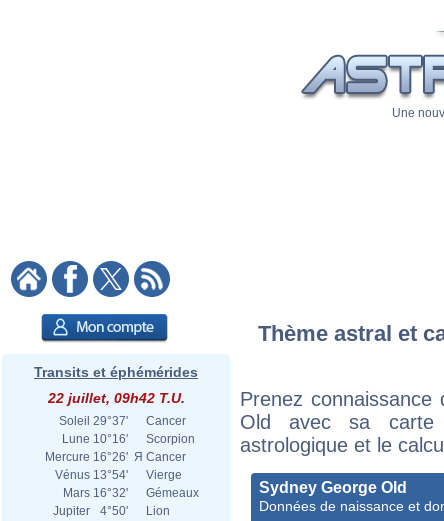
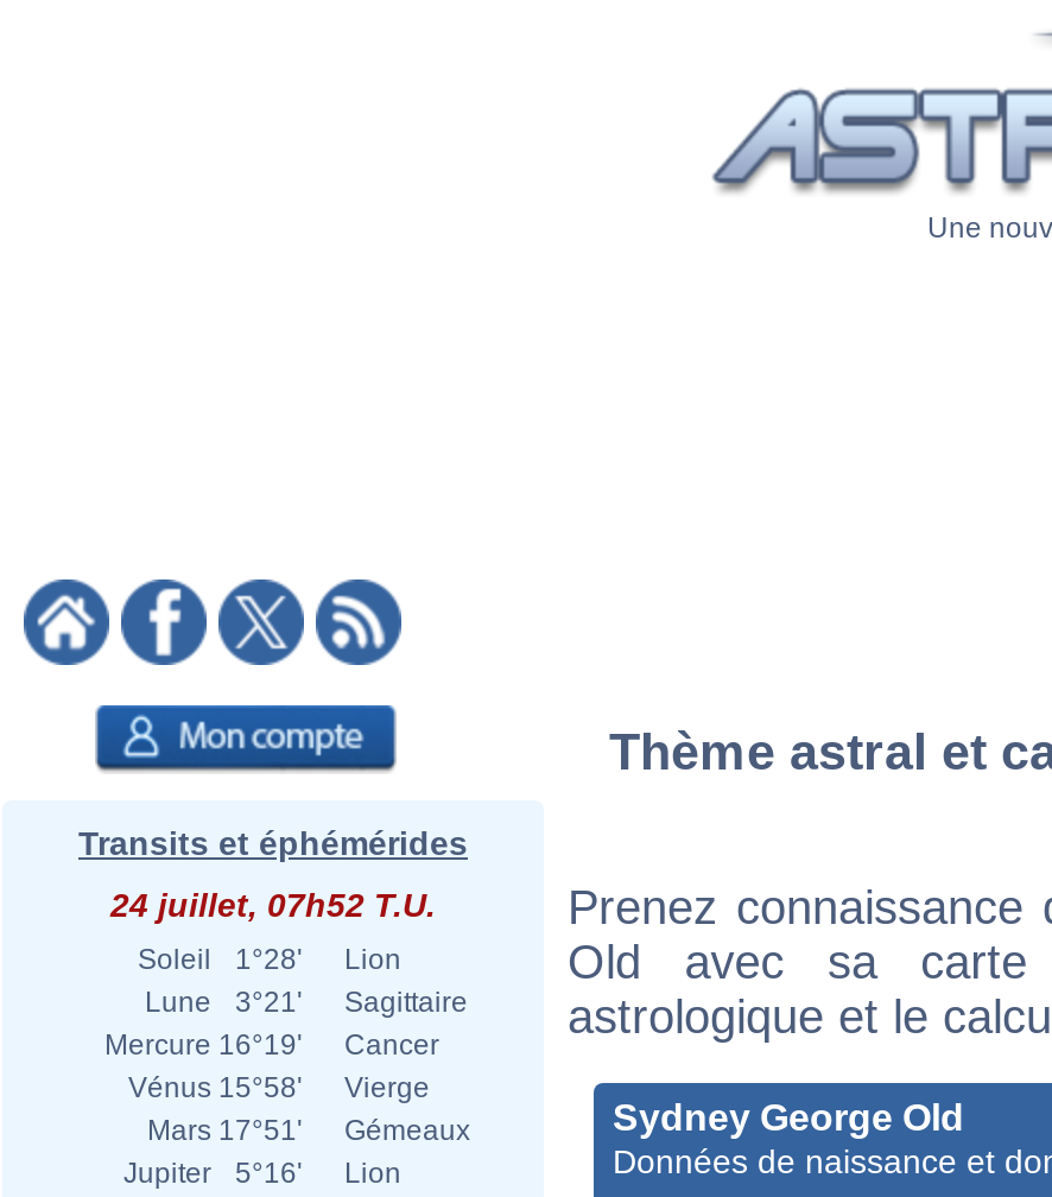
- 22 juillet, 09h42 T.U.
+ 24 juillet, 07h52 T.U.

- Soleil 29°37'
+ Soleil 1°28'
+ Lion
+ Lune 3°21'
+ Sagittaire
+ Mercure 16°19'

moved down: Cancer

- Lune 10°16'
- Scorpion
- Mercure 16°26' Я Cancer
- Vénus 13°54'
+ Vénus 15°58'

- Mars 16°32' Gémeaux
+ Mars 17°51' Gémeaux

- Jupiter 4°50' Lion
+ Jupiter 5°16' Lion
